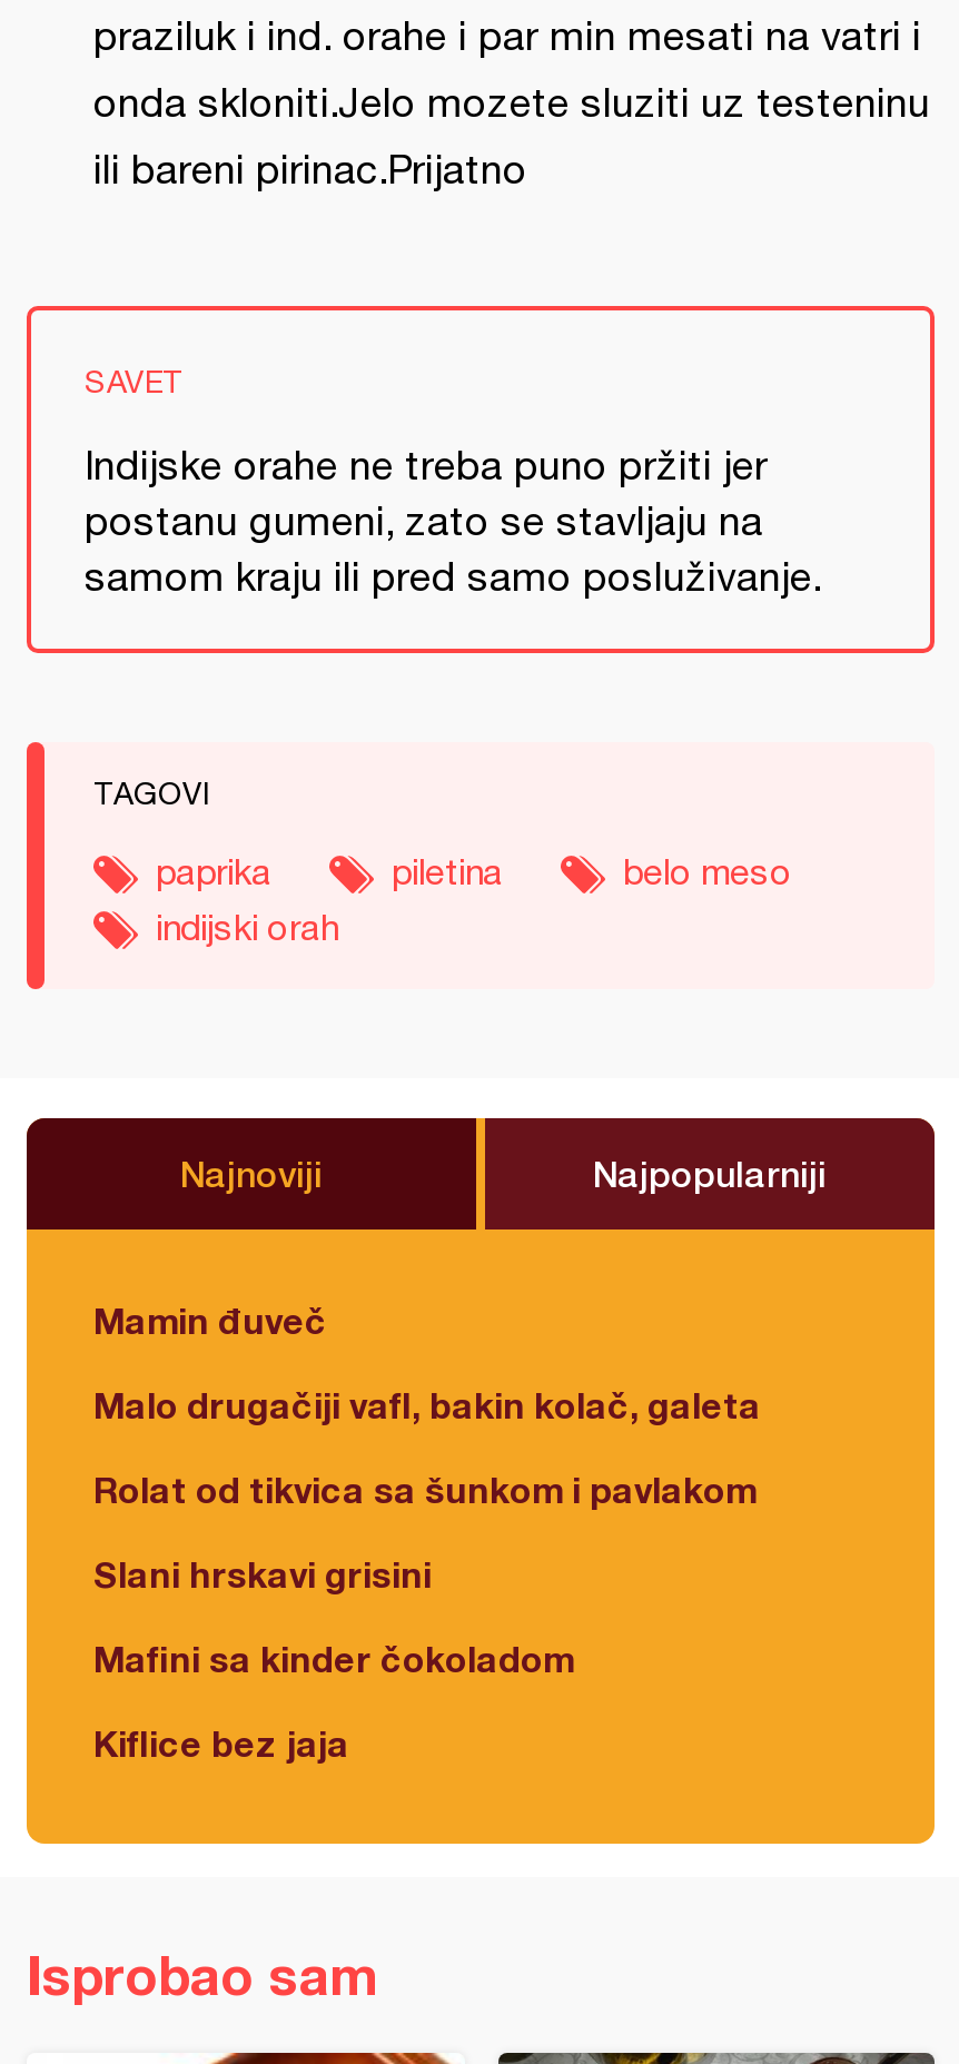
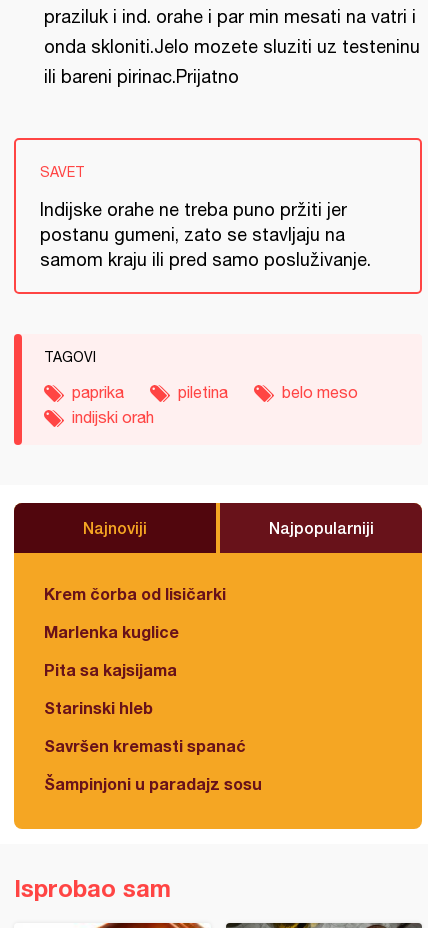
- Mamin đuveč
+ Krem čorba od lisičarki

- Malo drugačiji vafl, bakin kolač, galeta
+ Marlenka kuglice

- Rolat od tikvica sa šunkom i pavlakom
+ Pita sa kajsijama

- Slani hrskavi grisini
+ Starinski hleb

- Mafini sa kinder čokoladom
+ Savršen kremasti spanać

- Kiflice bez jaja
+ Šampinjoni u paradajz sosu
